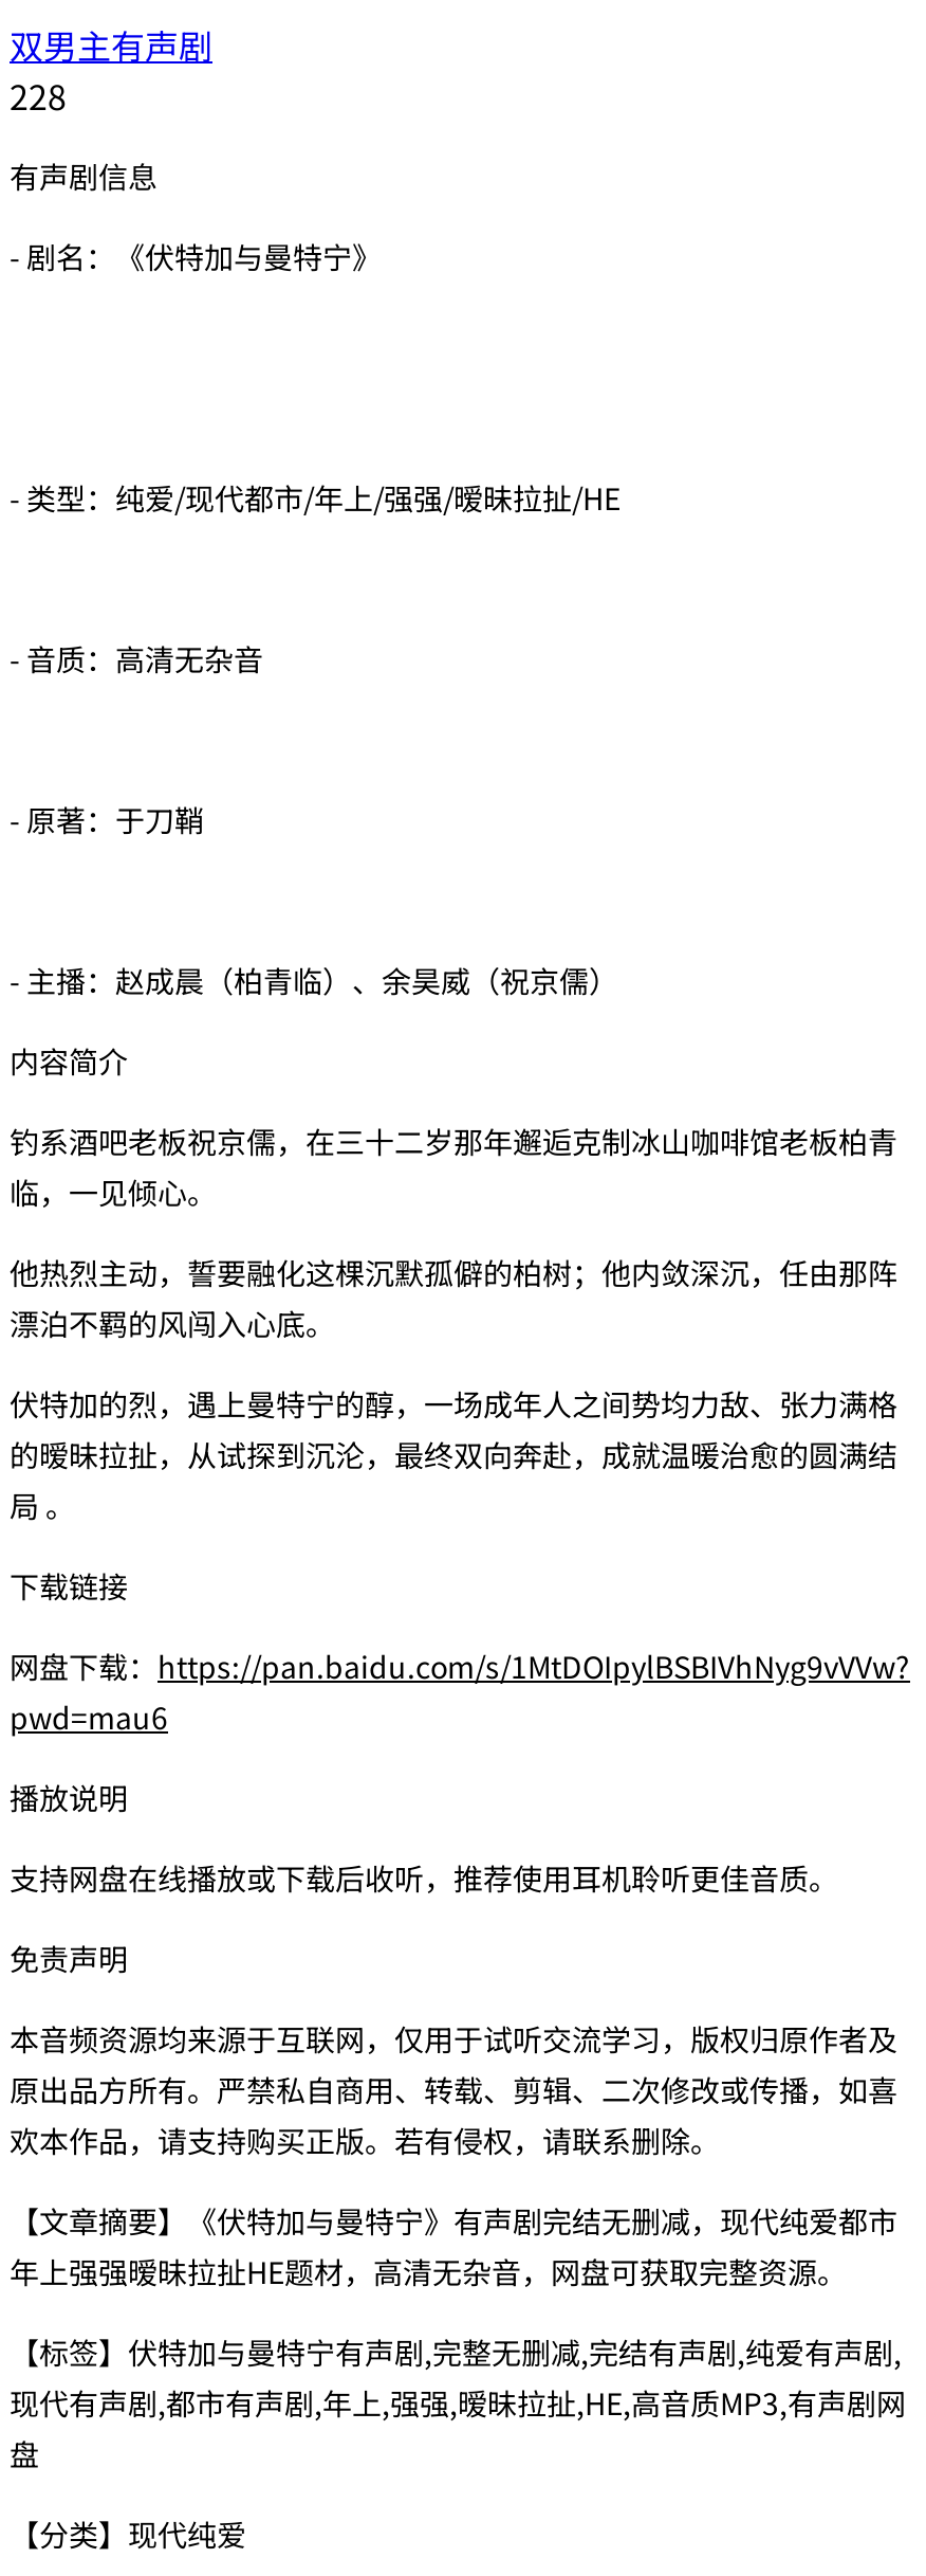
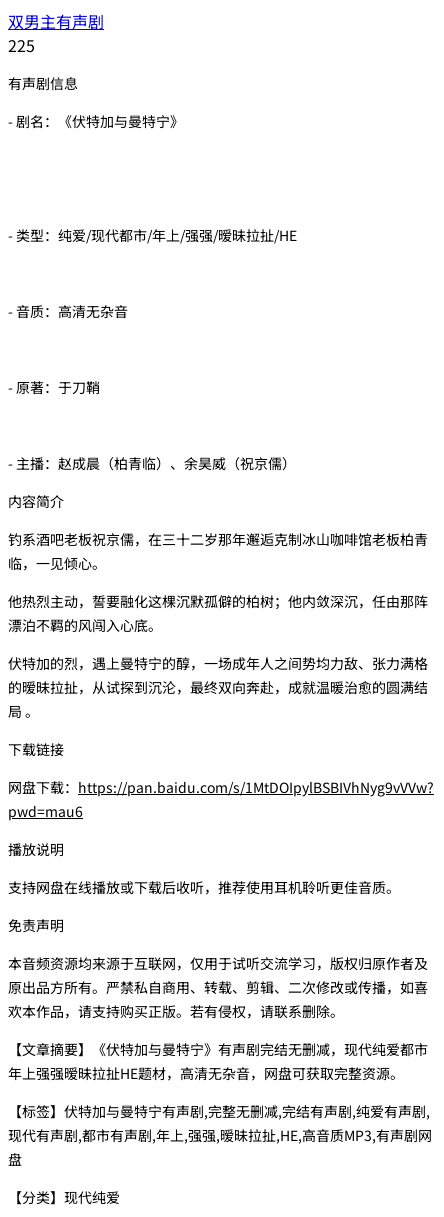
- 228
+ 225
